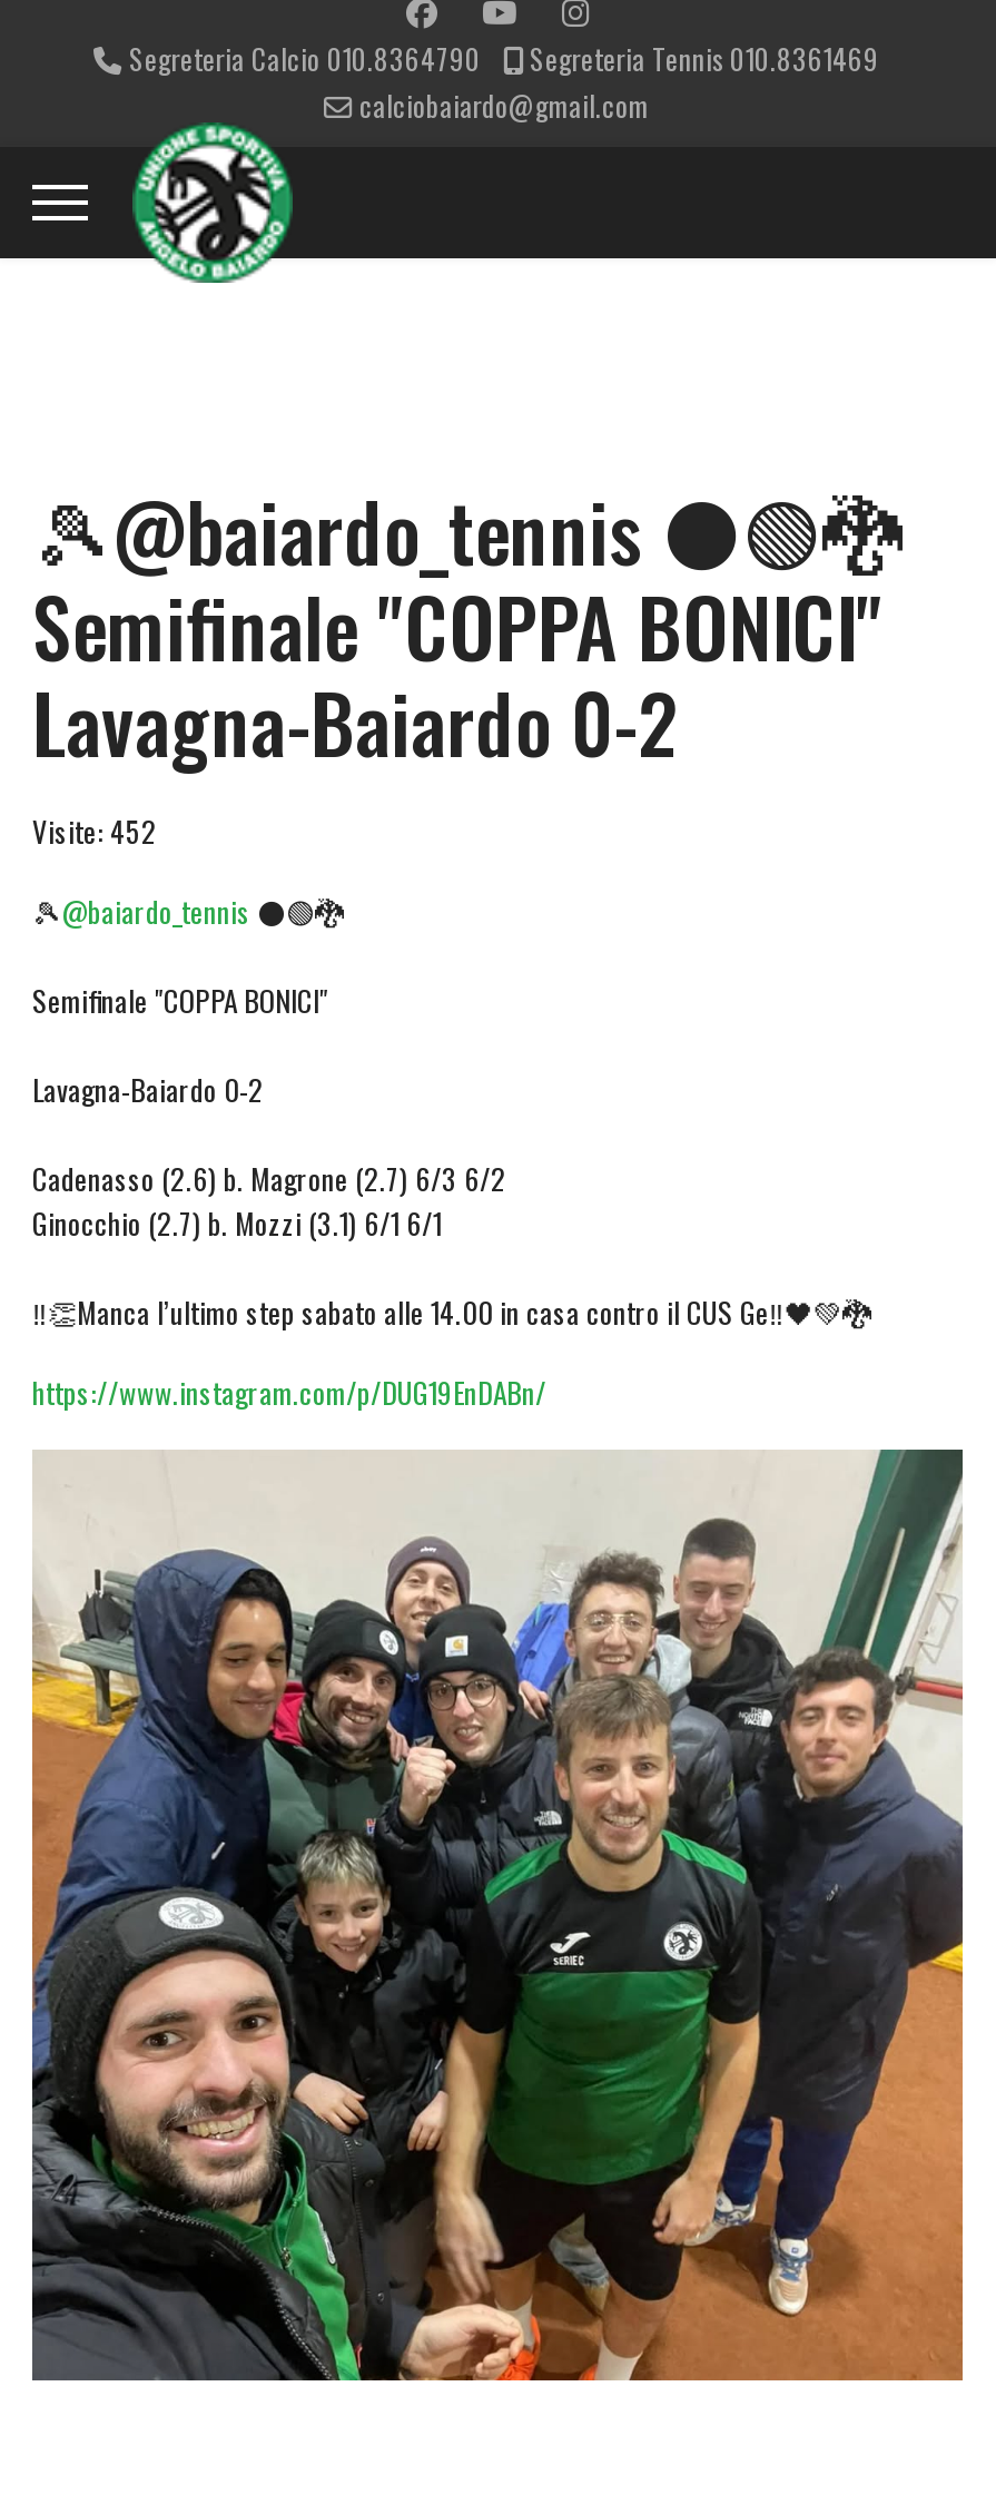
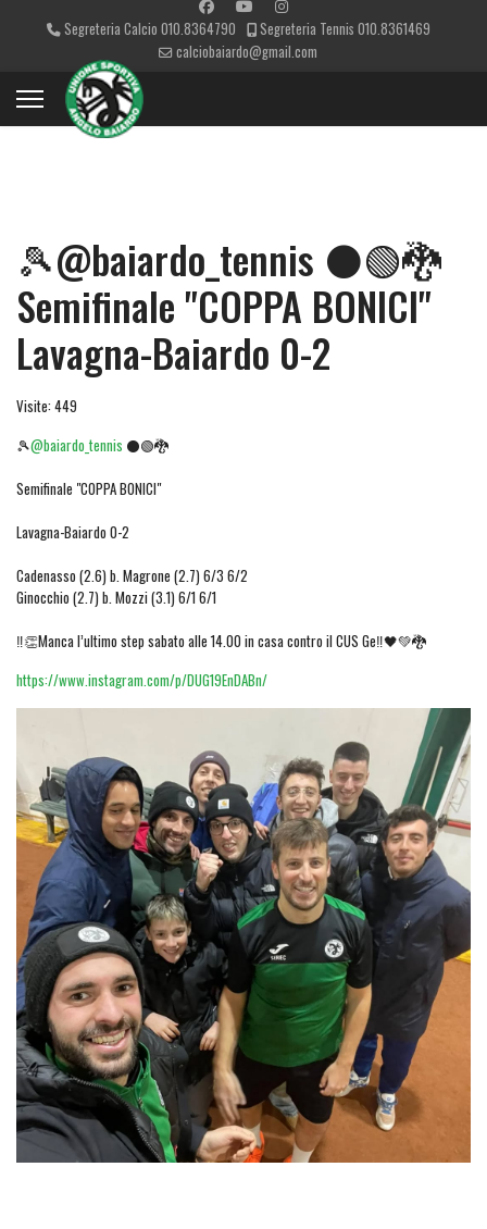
- Visite: 452
+ Visite: 449
